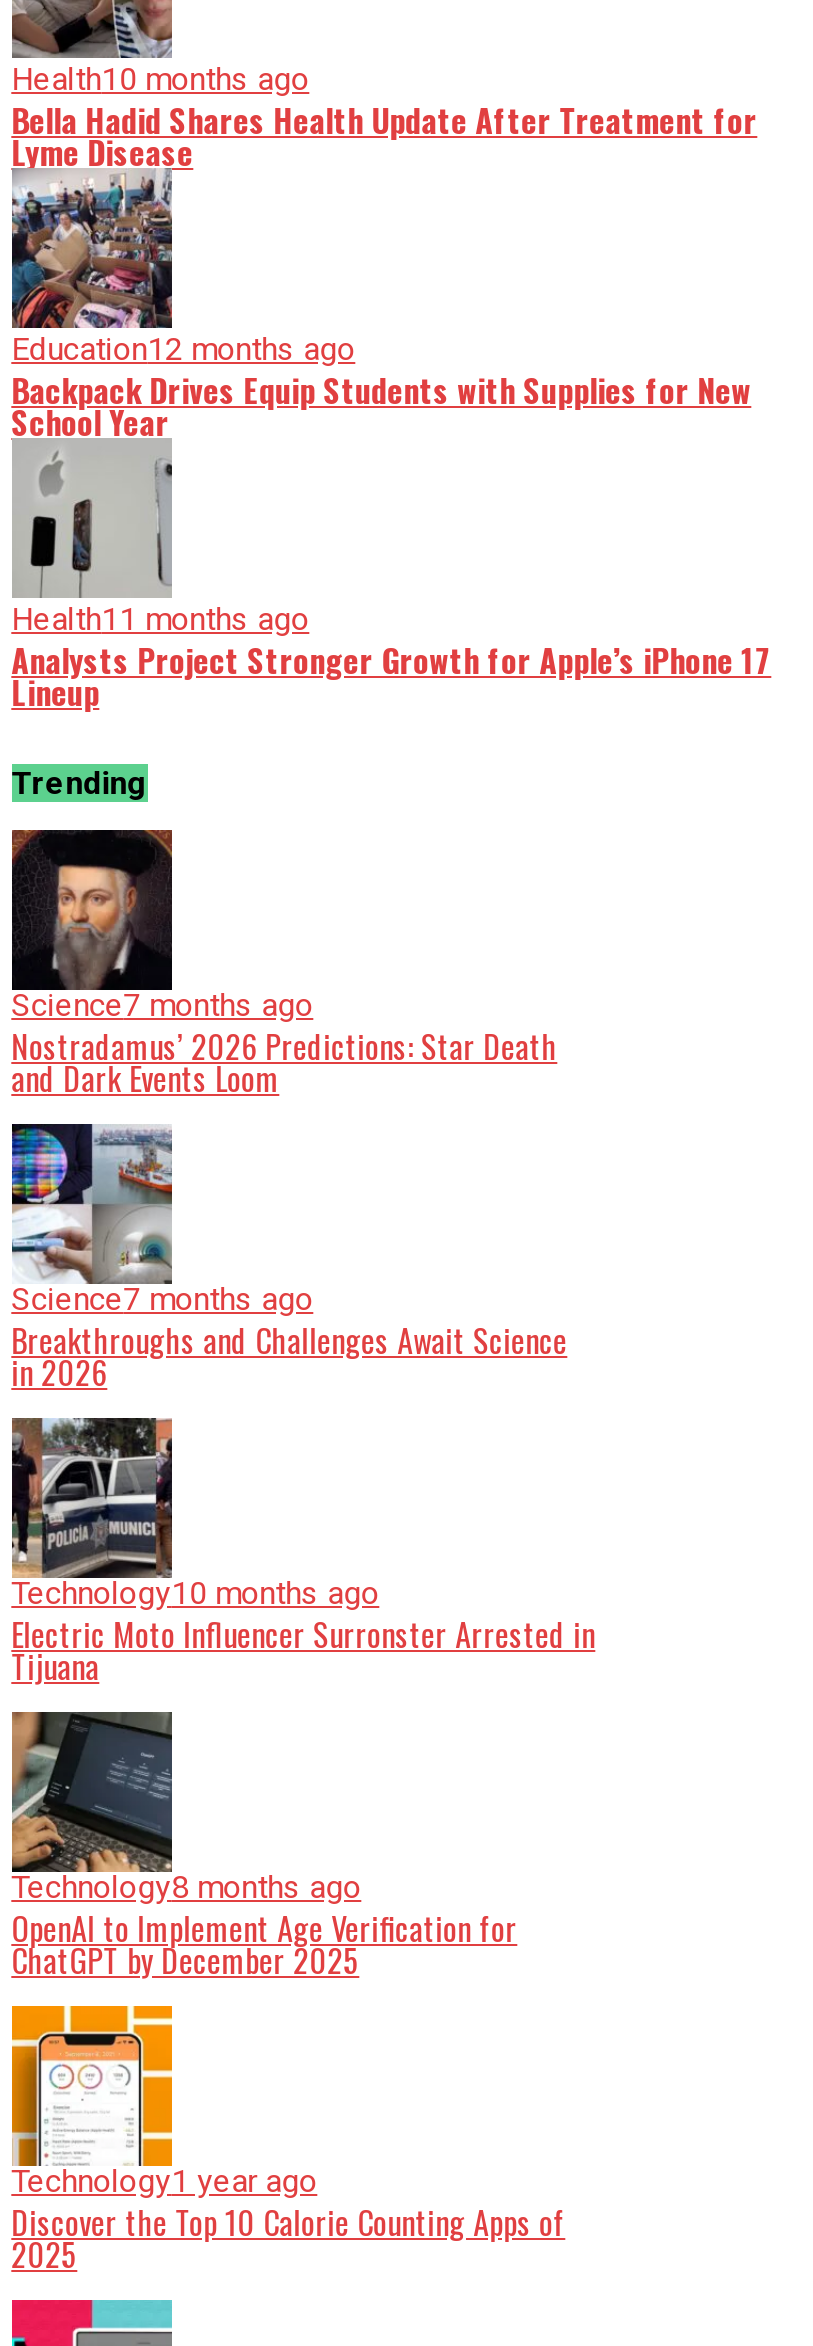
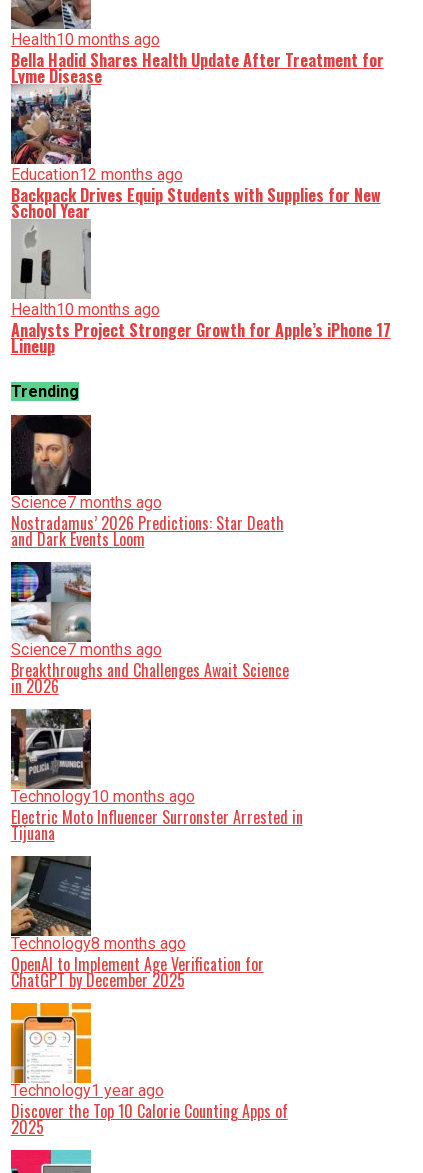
- Health11 months ago
+ Health10 months ago
